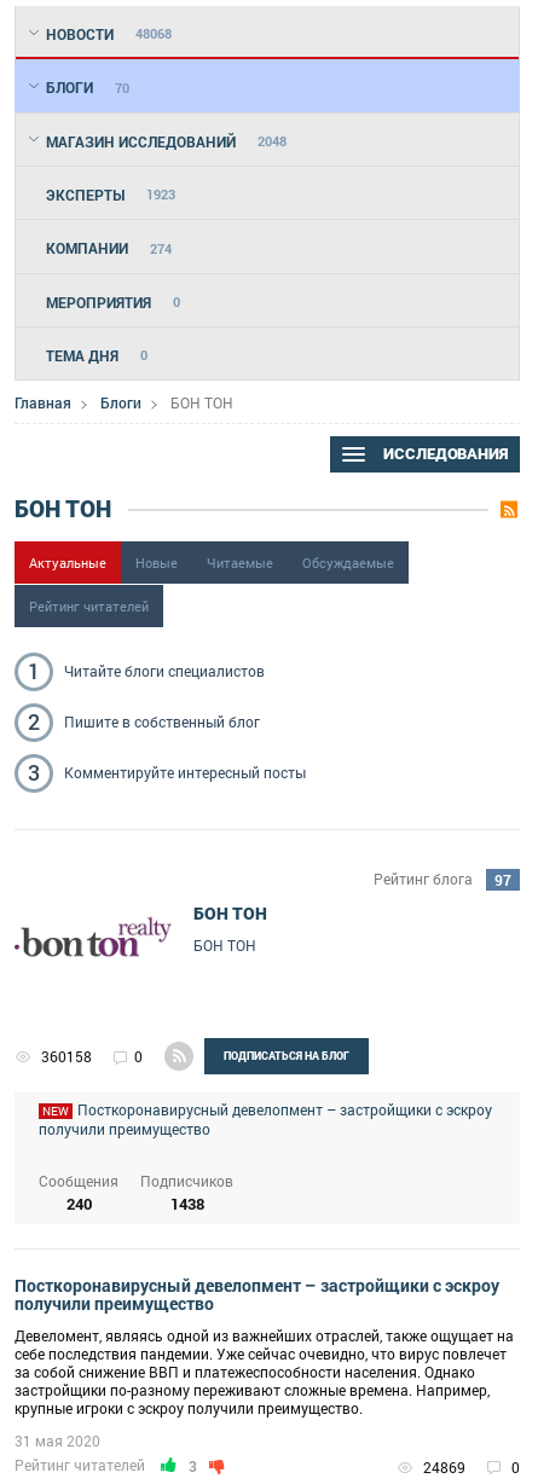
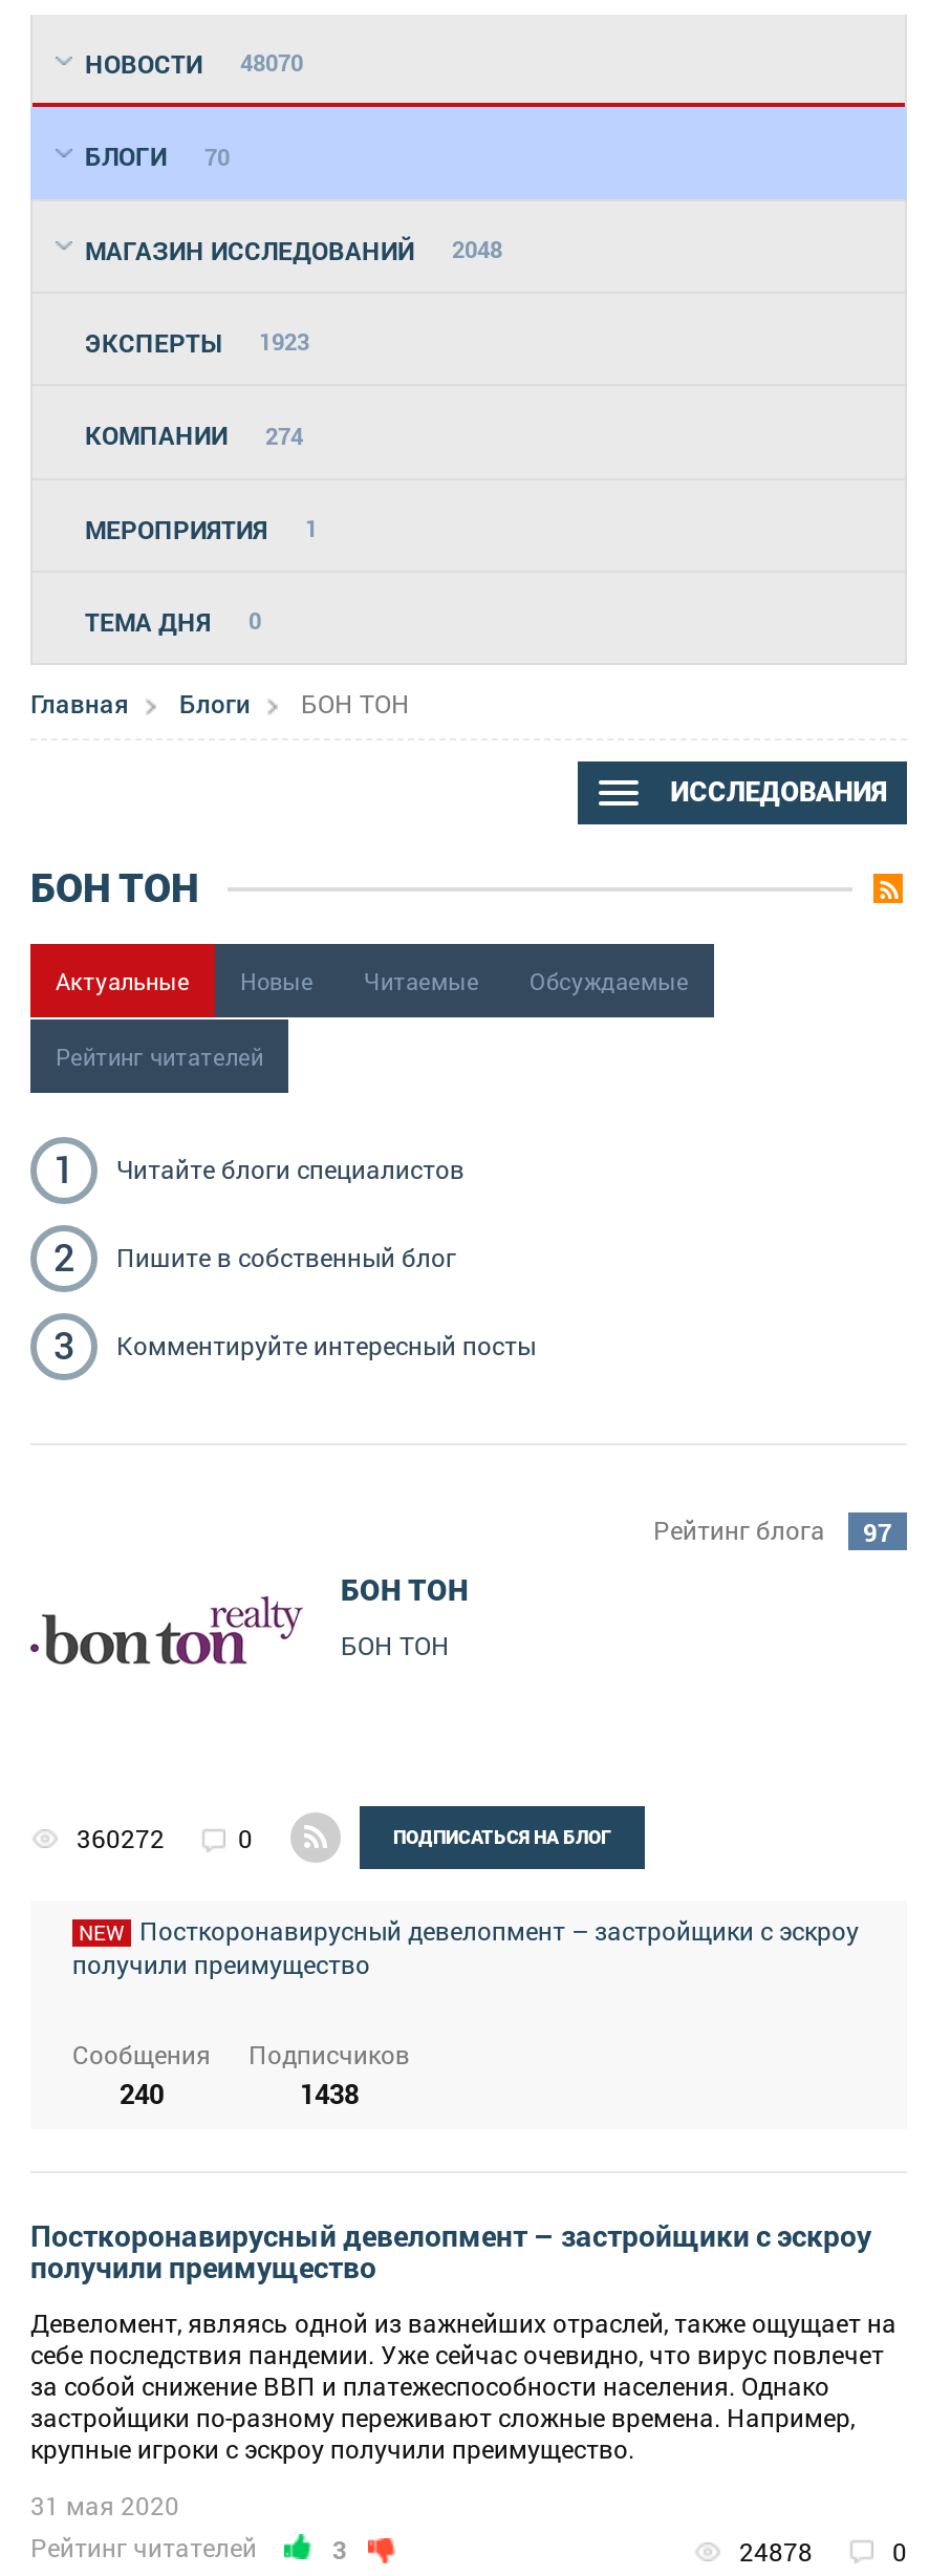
- НОВОСТИ 48068
+ НОВОСТИ 48070

- МЕРОПРИЯТИЯ 0
+ МЕРОПРИЯТИЯ 1

- 360158
+ 360272

- 24869
+ 24878
